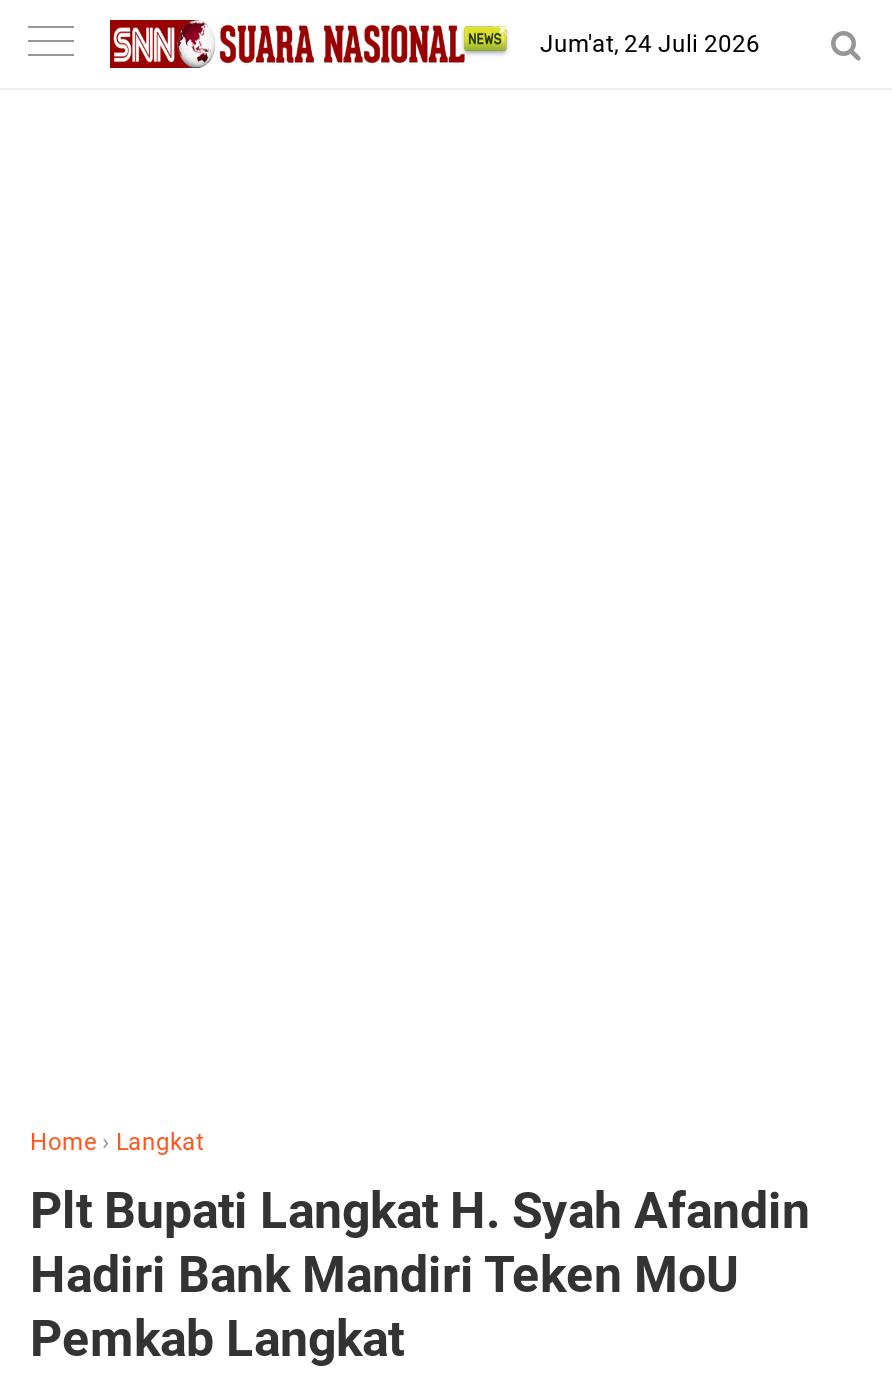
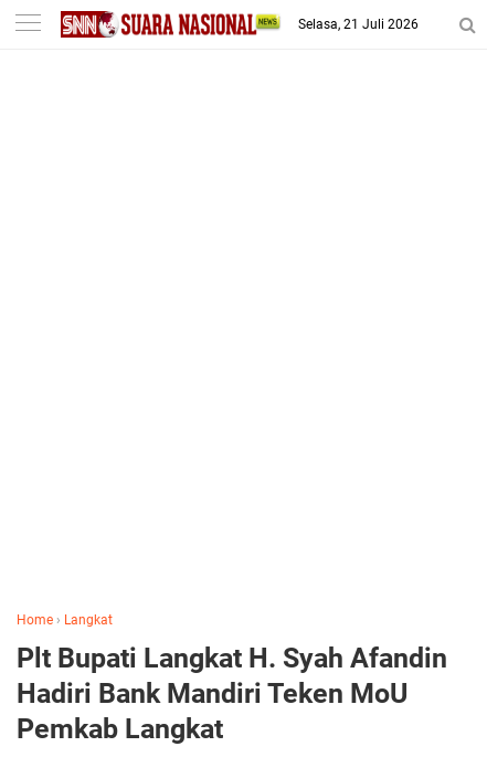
- Jum'at, 24 Juli 2026
+ Selasa, 21 Juli 2026
